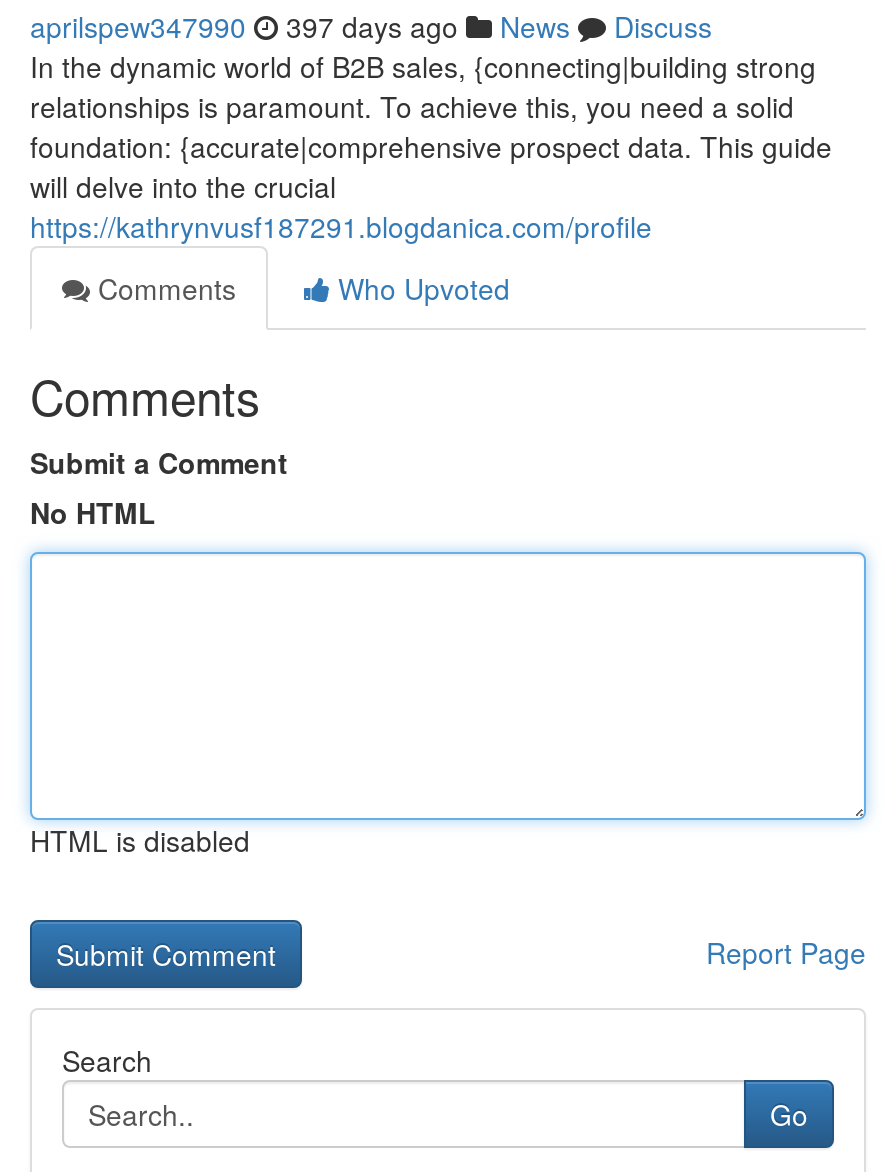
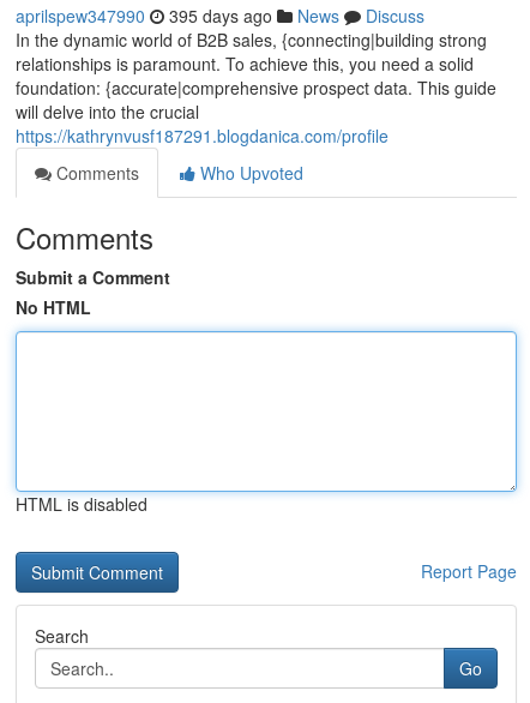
- aprilspew347990 397 days ago News Discuss
+ aprilspew347990 395 days ago News Discuss
